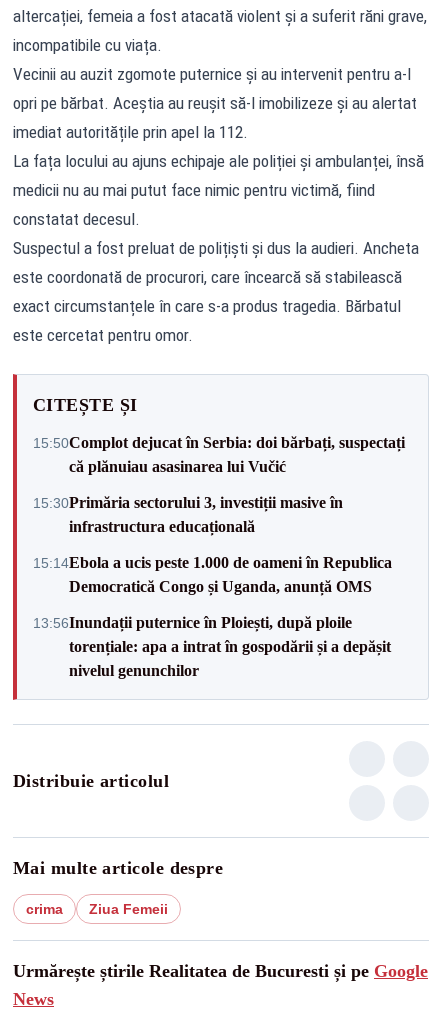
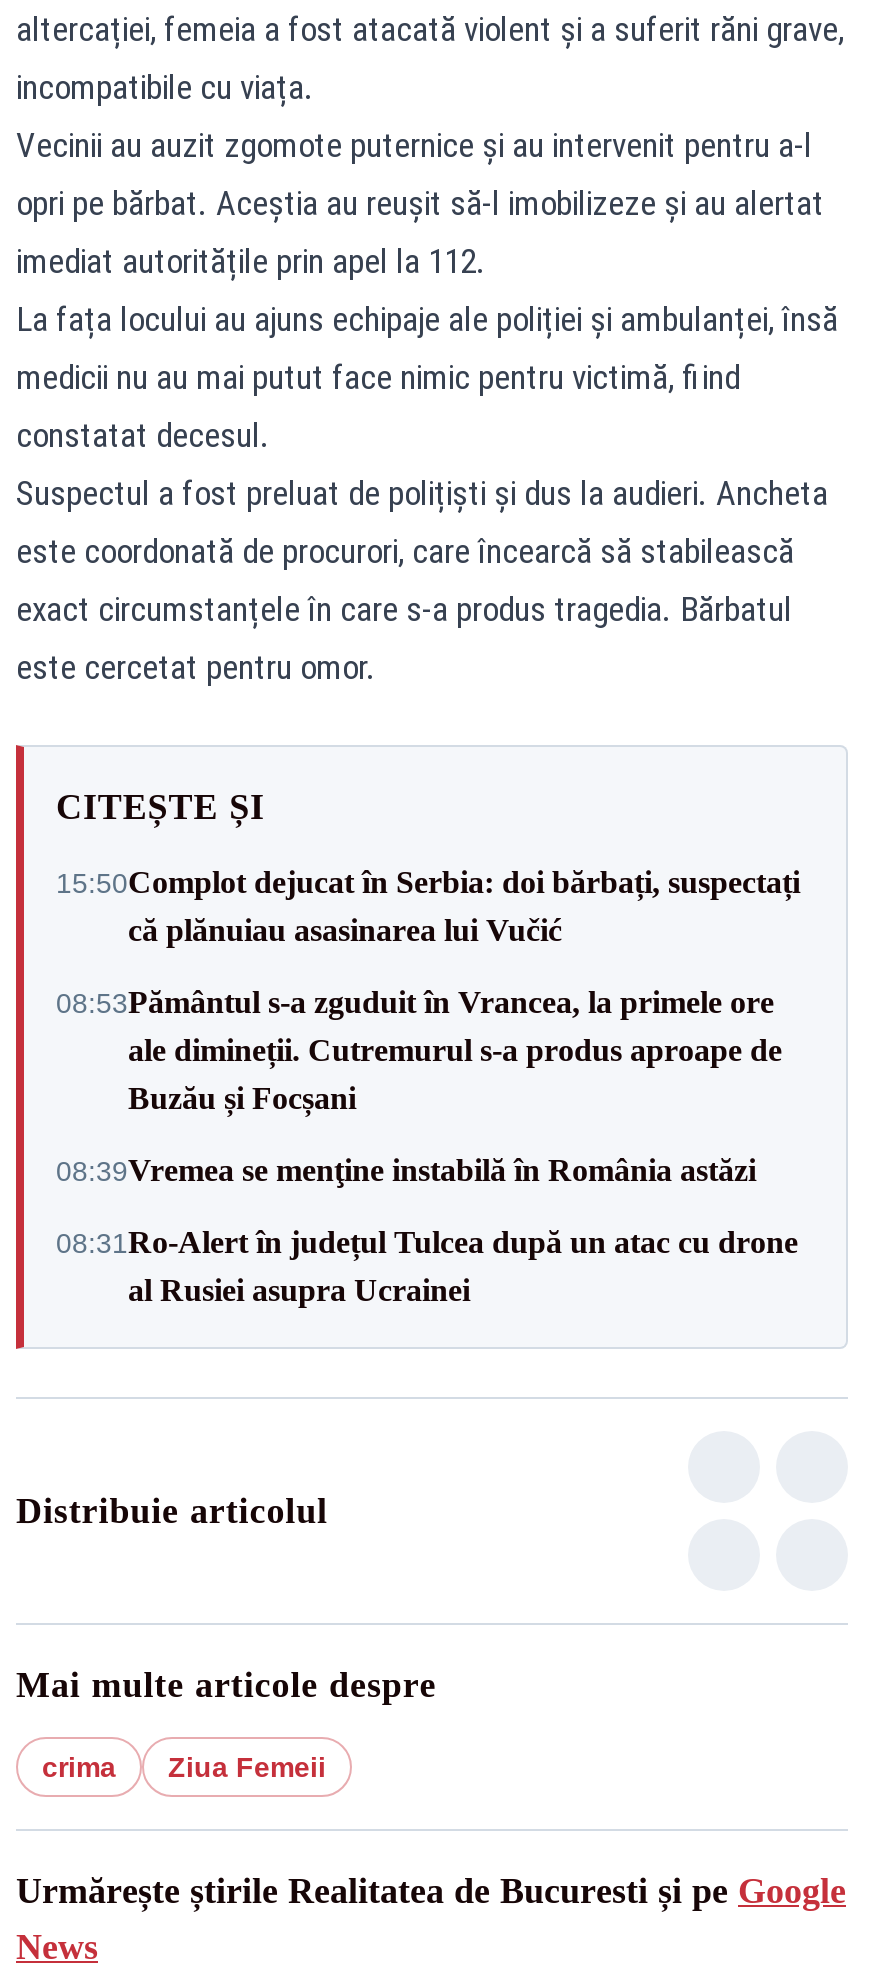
- 15:30Primăria sectorului 3, investiții masive în
- infrastructura educațională
+ 08:53Pământul s-a zguduit în Vrancea, la primele ore
+ ale dimineții. Cutremurul s-a produs aproape de
+ Buzău și Focșani

- 15:14Ebola a ucis peste 1.000 de oameni în Republica
- Democratică Congo și Uganda, anunță OMS
+ 08:39Vremea se menţine instabilă în România astăzi

- 13:56Inundații puternice în Ploiești, după ploile
- torențiale: apa a intrat în gospodării și a depășit
- nivelul genunchilor
+ 08:31Ro-Alert în județul Tulcea după un atac cu drone
+ al Rusiei asupra Ucrainei
